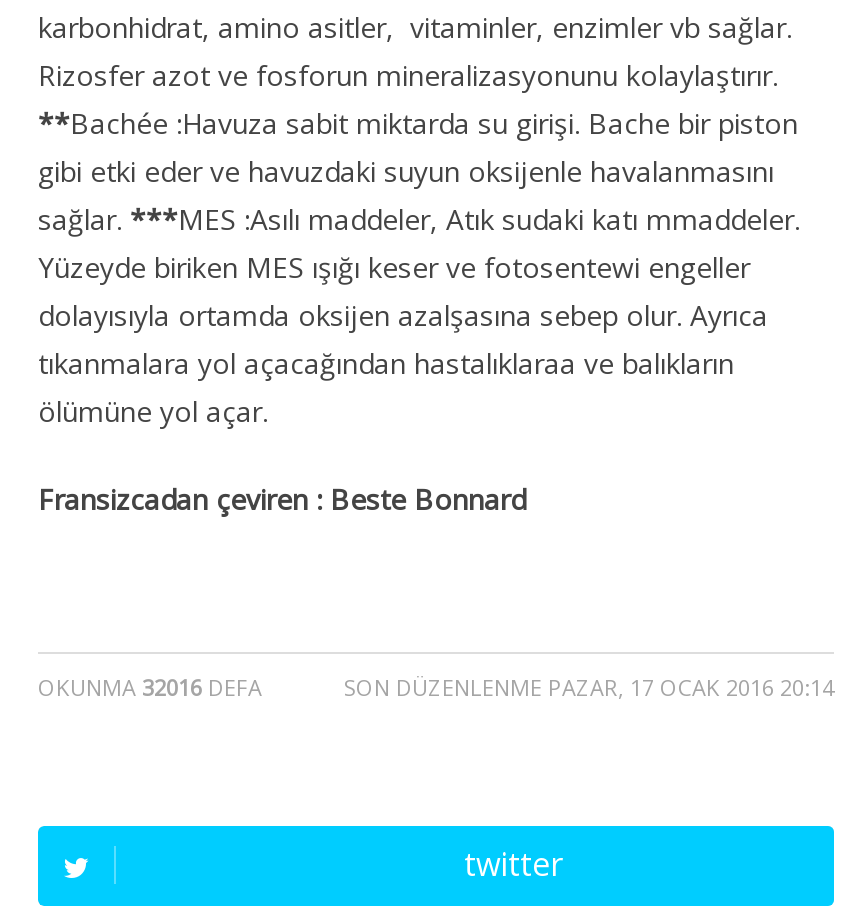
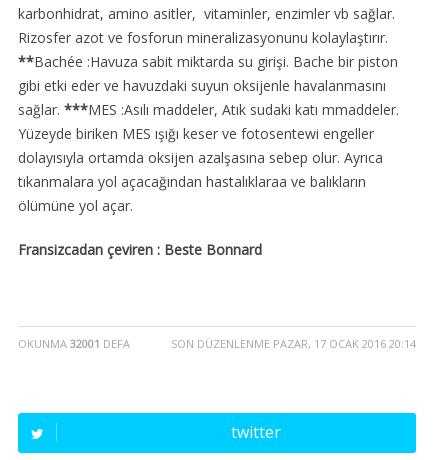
- OKUNMA 32016 DEFA
+ OKUNMA 32001 DEFA
